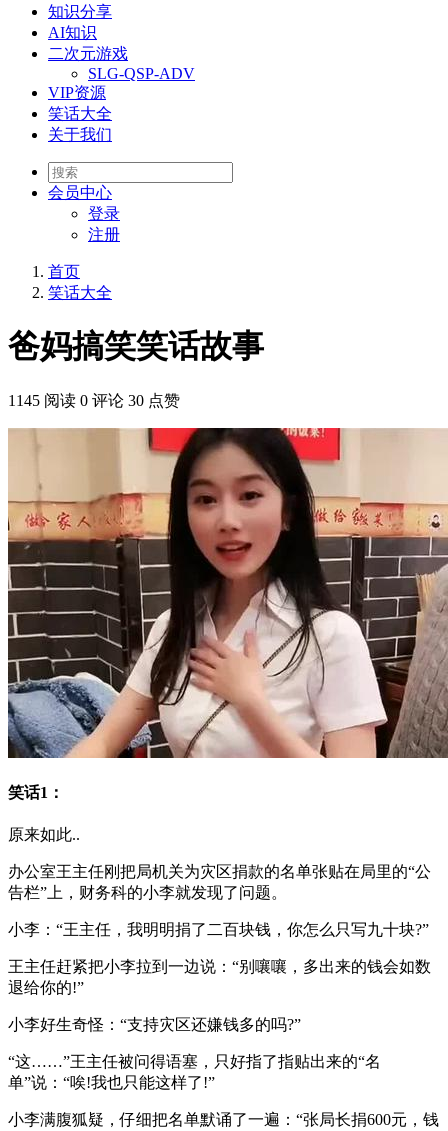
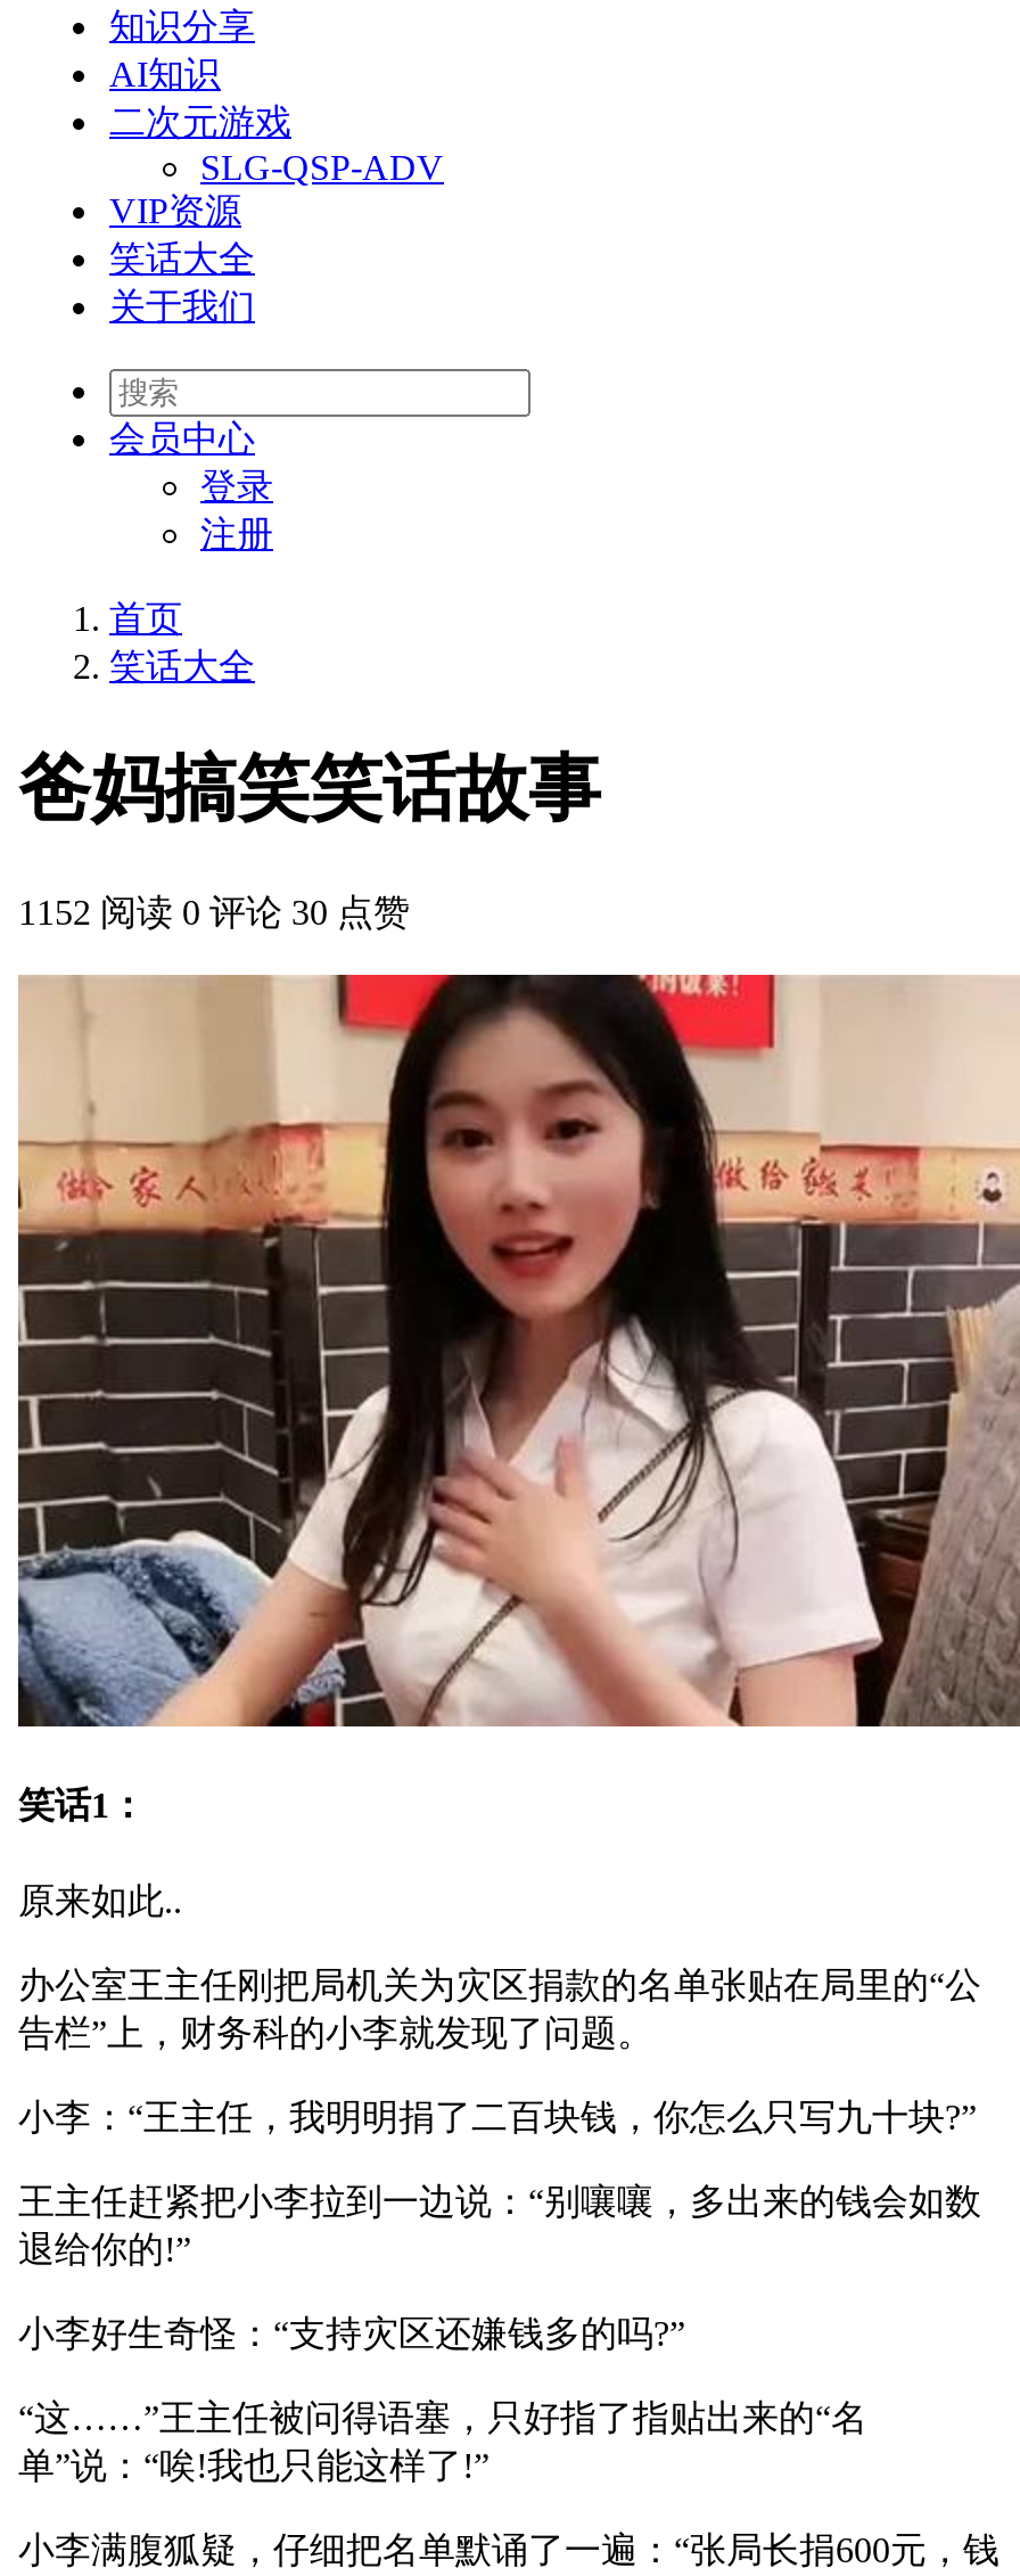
- 1145 阅读0 评论30 点赞
+ 1152 阅读0 评论30 点赞
